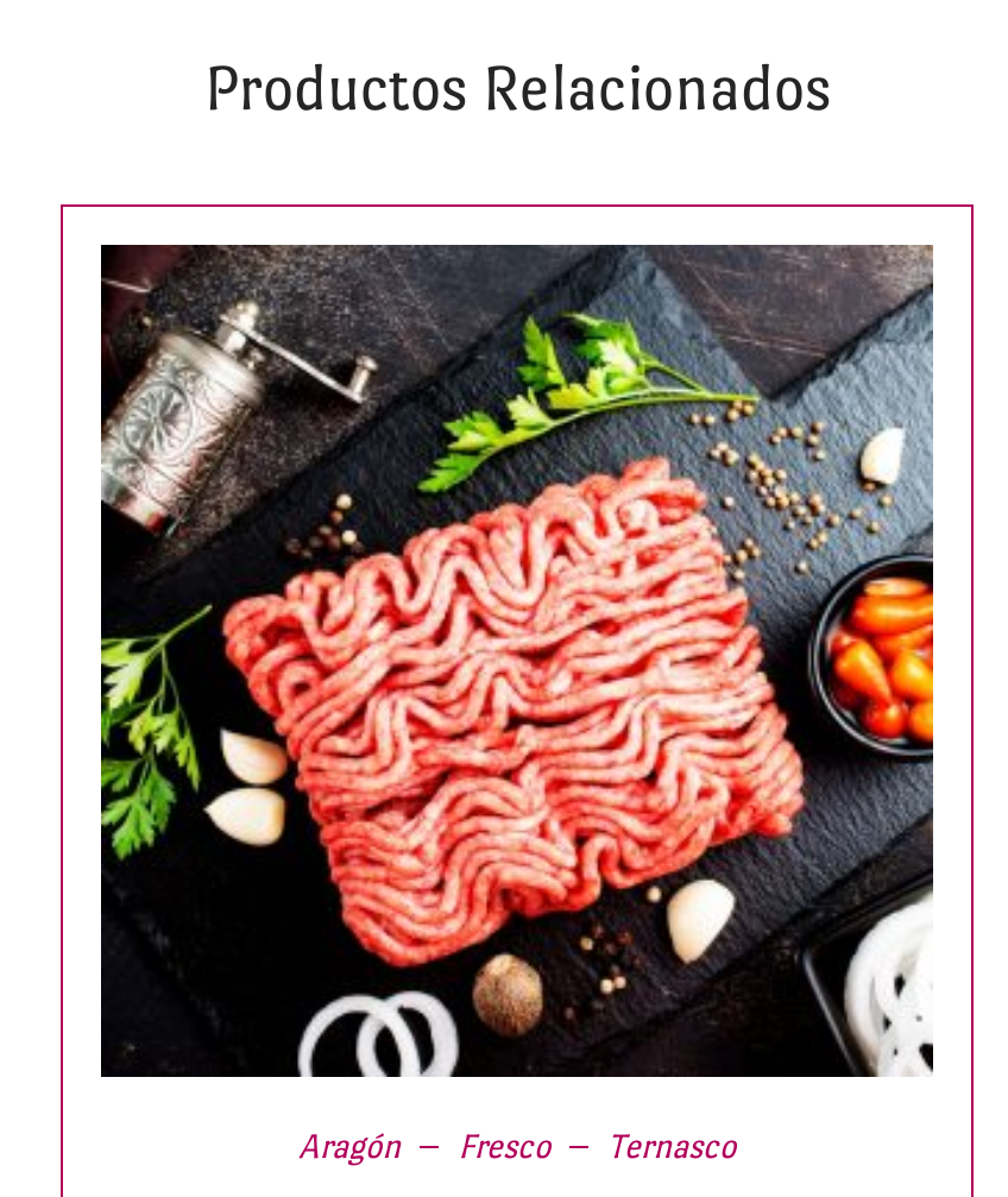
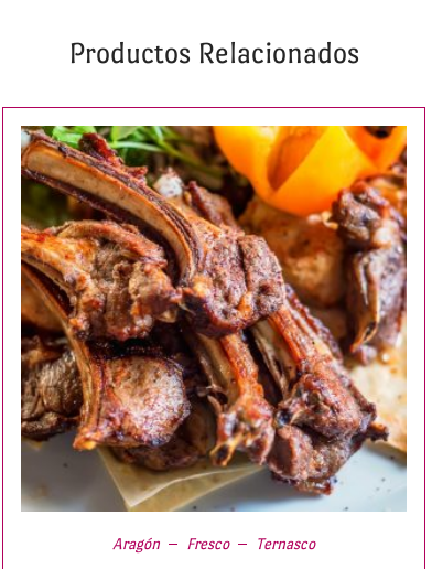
- [image]
+ [image]
